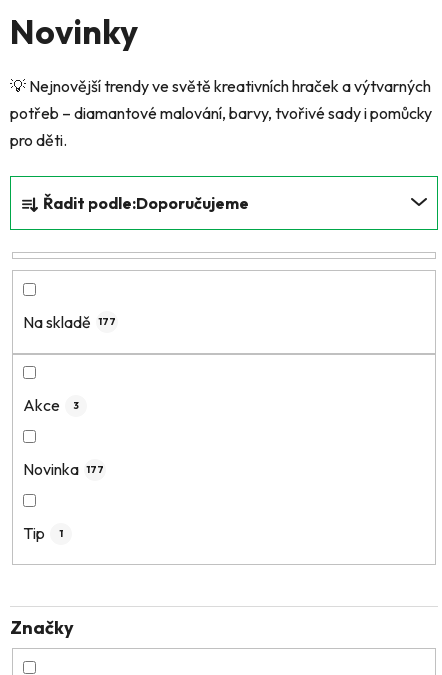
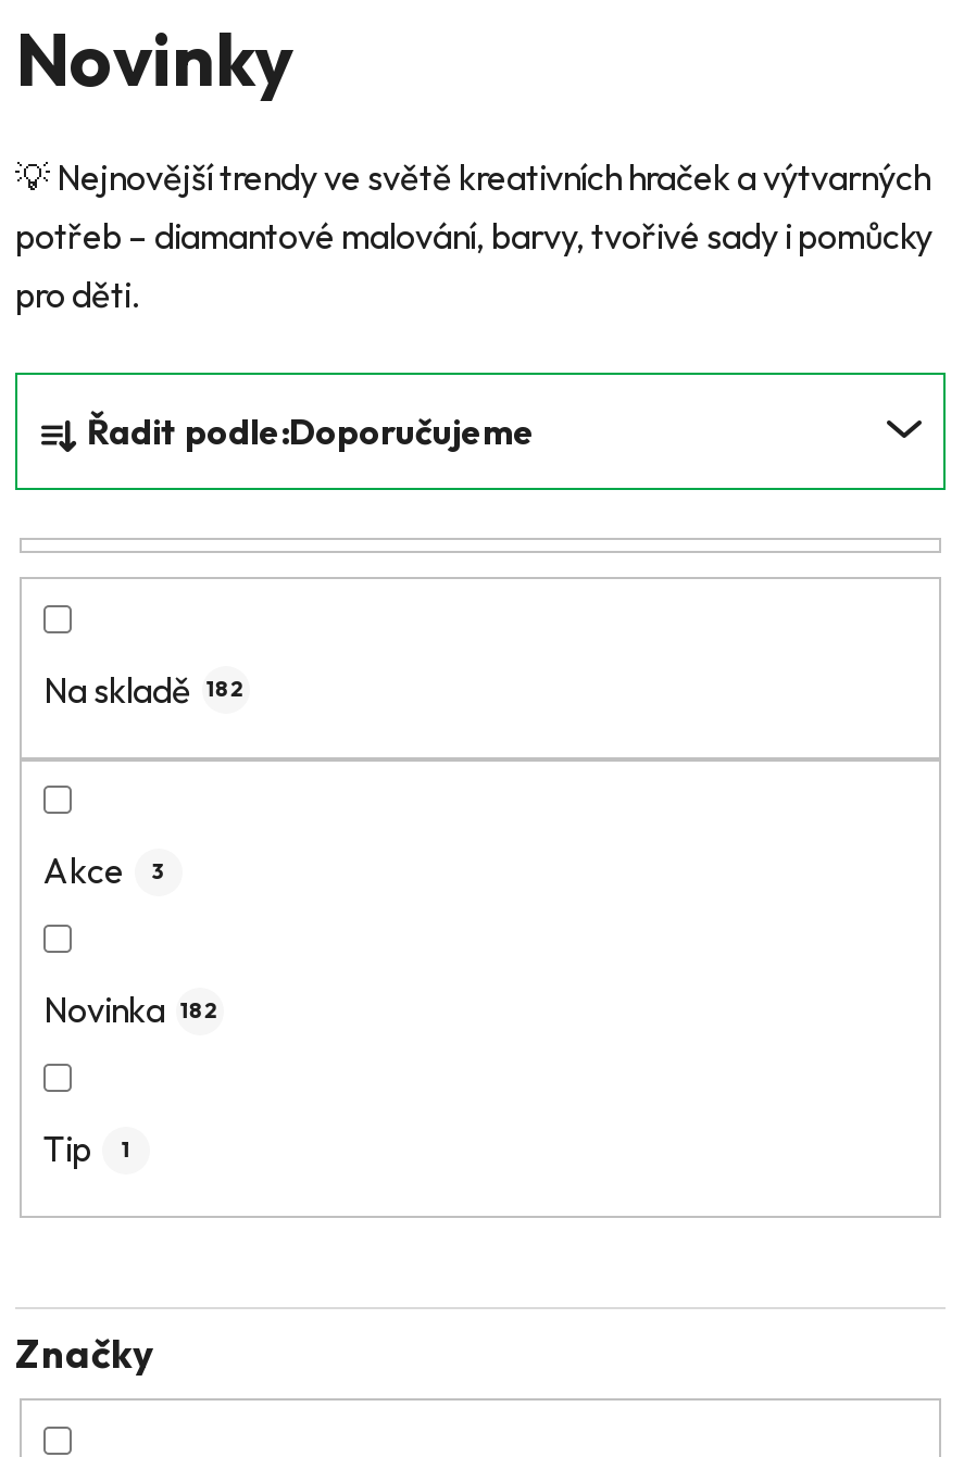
- Na skladě 177
+ Na skladě 182

- Novinka 177
+ Novinka 182
